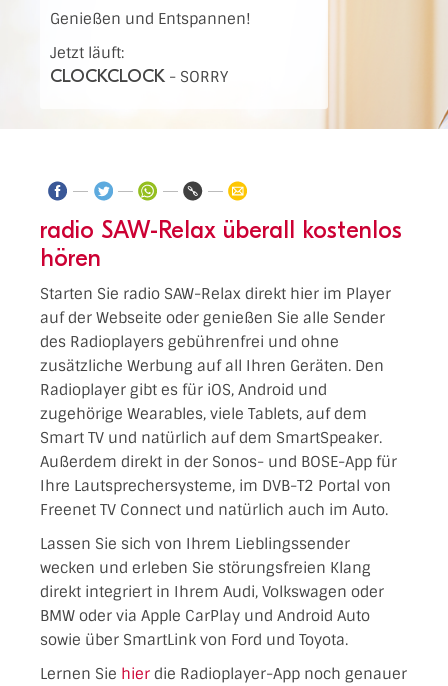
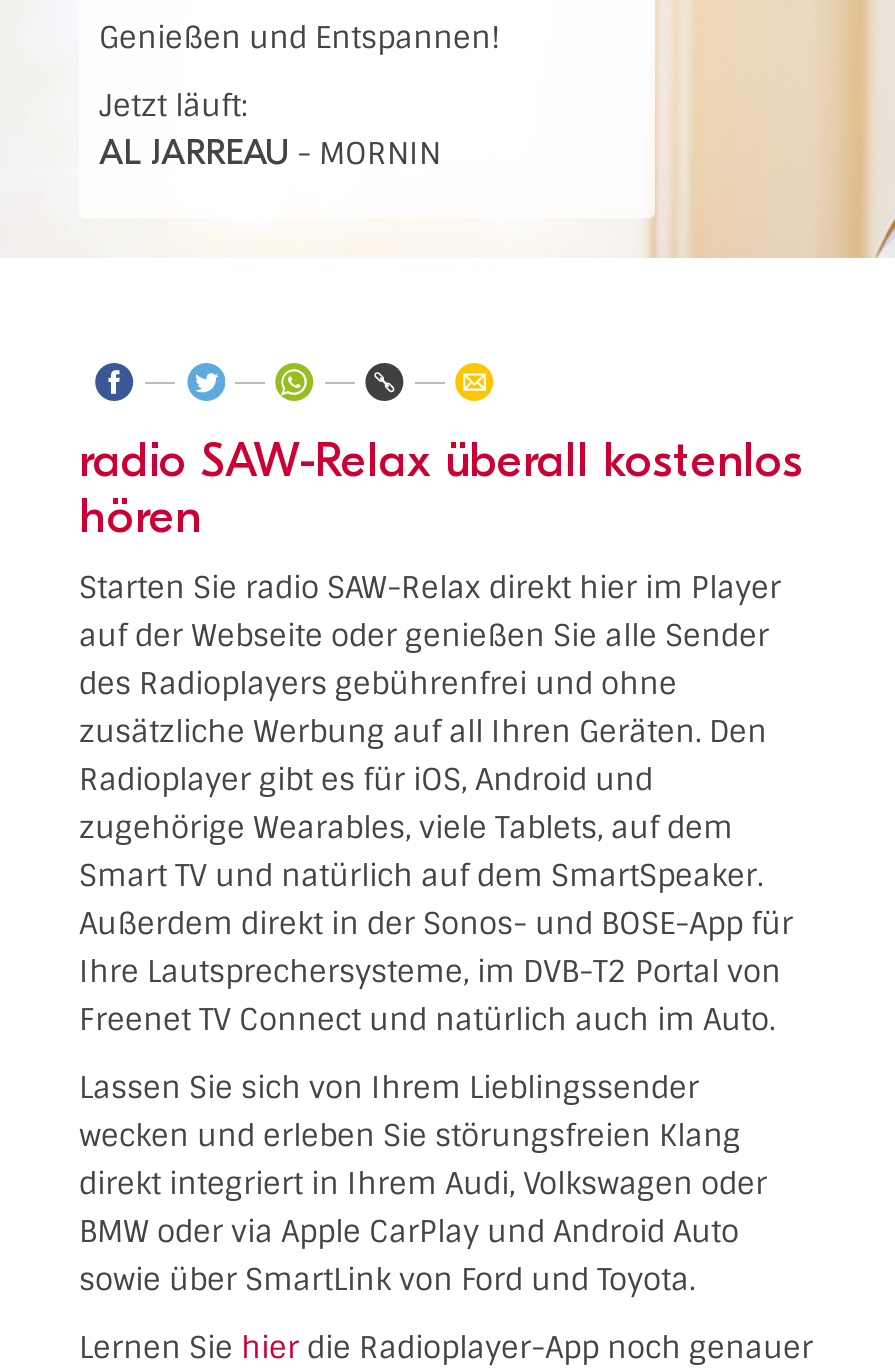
- CLOCKCLOCK - SORRY
+ AL JARREAU - MORNIN
